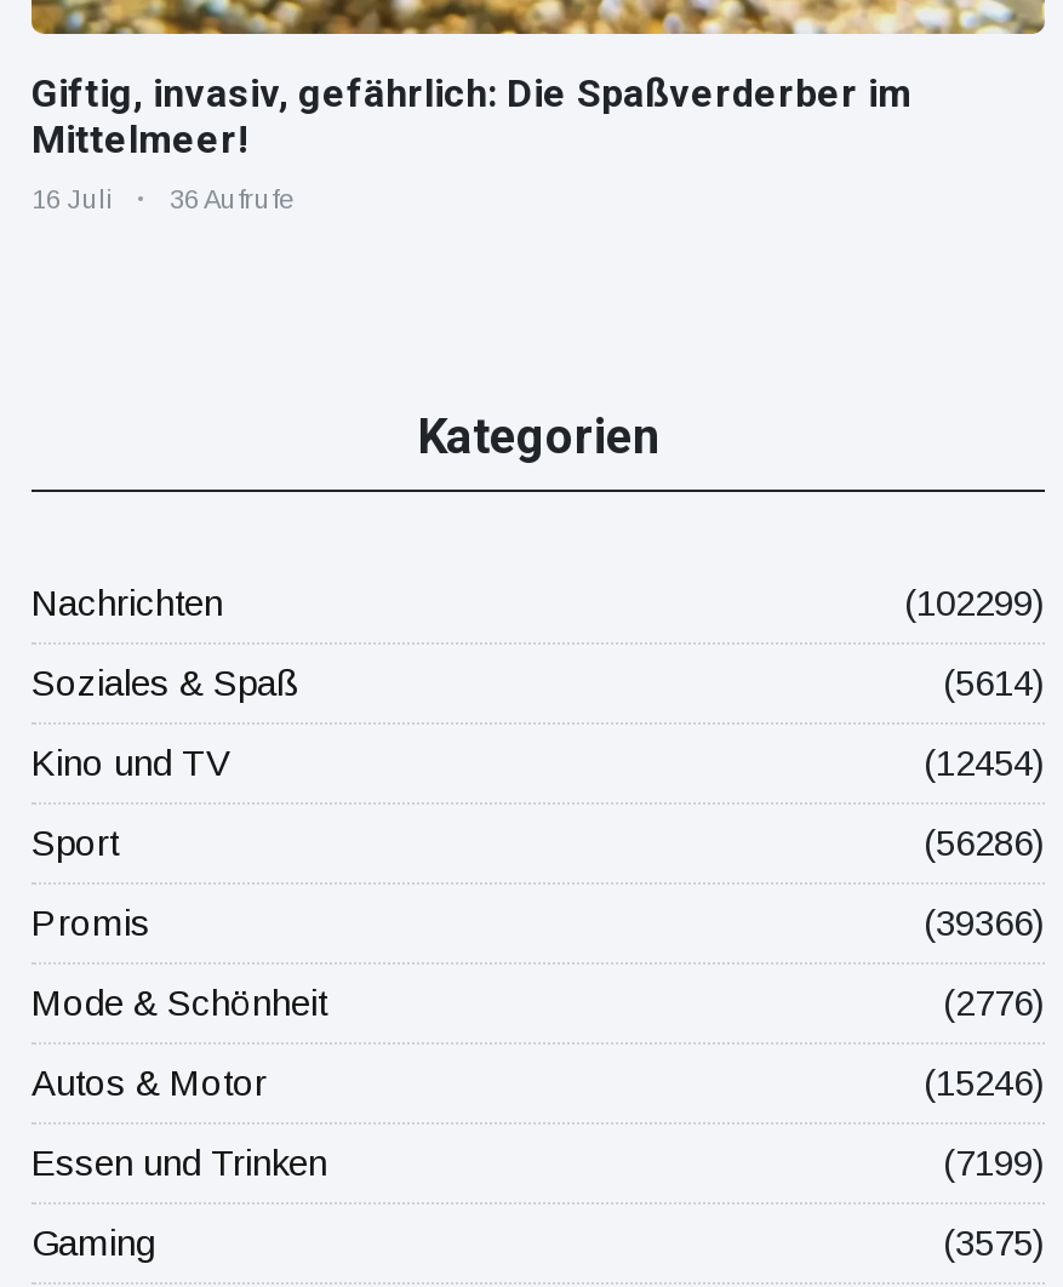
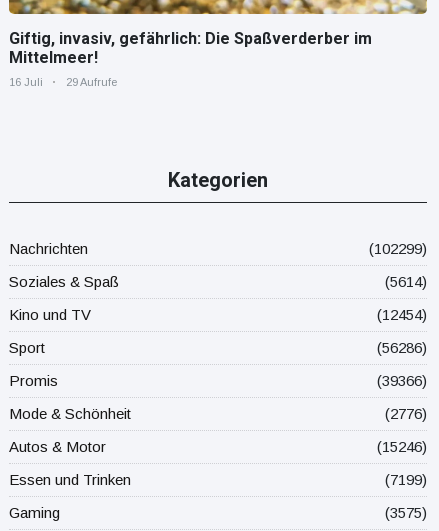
- 16 Juli 36 Aufrufe
+ 16 Juli 29 Aufrufe
